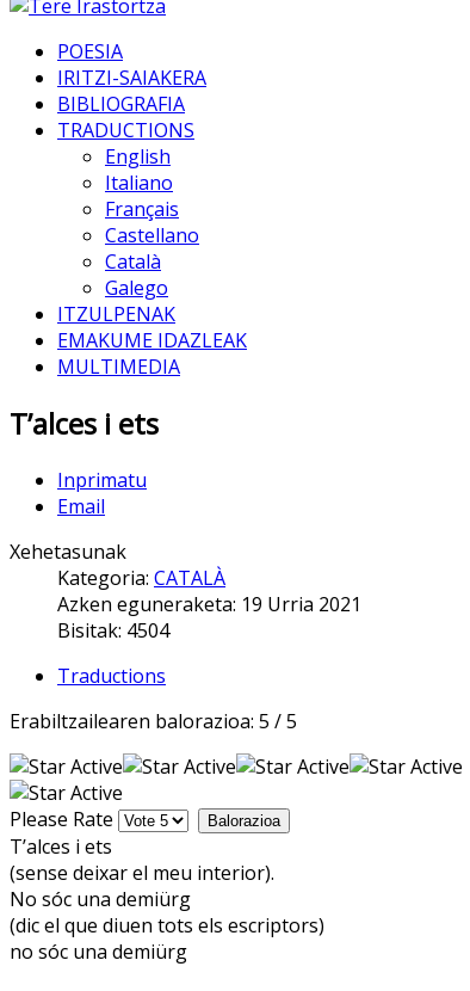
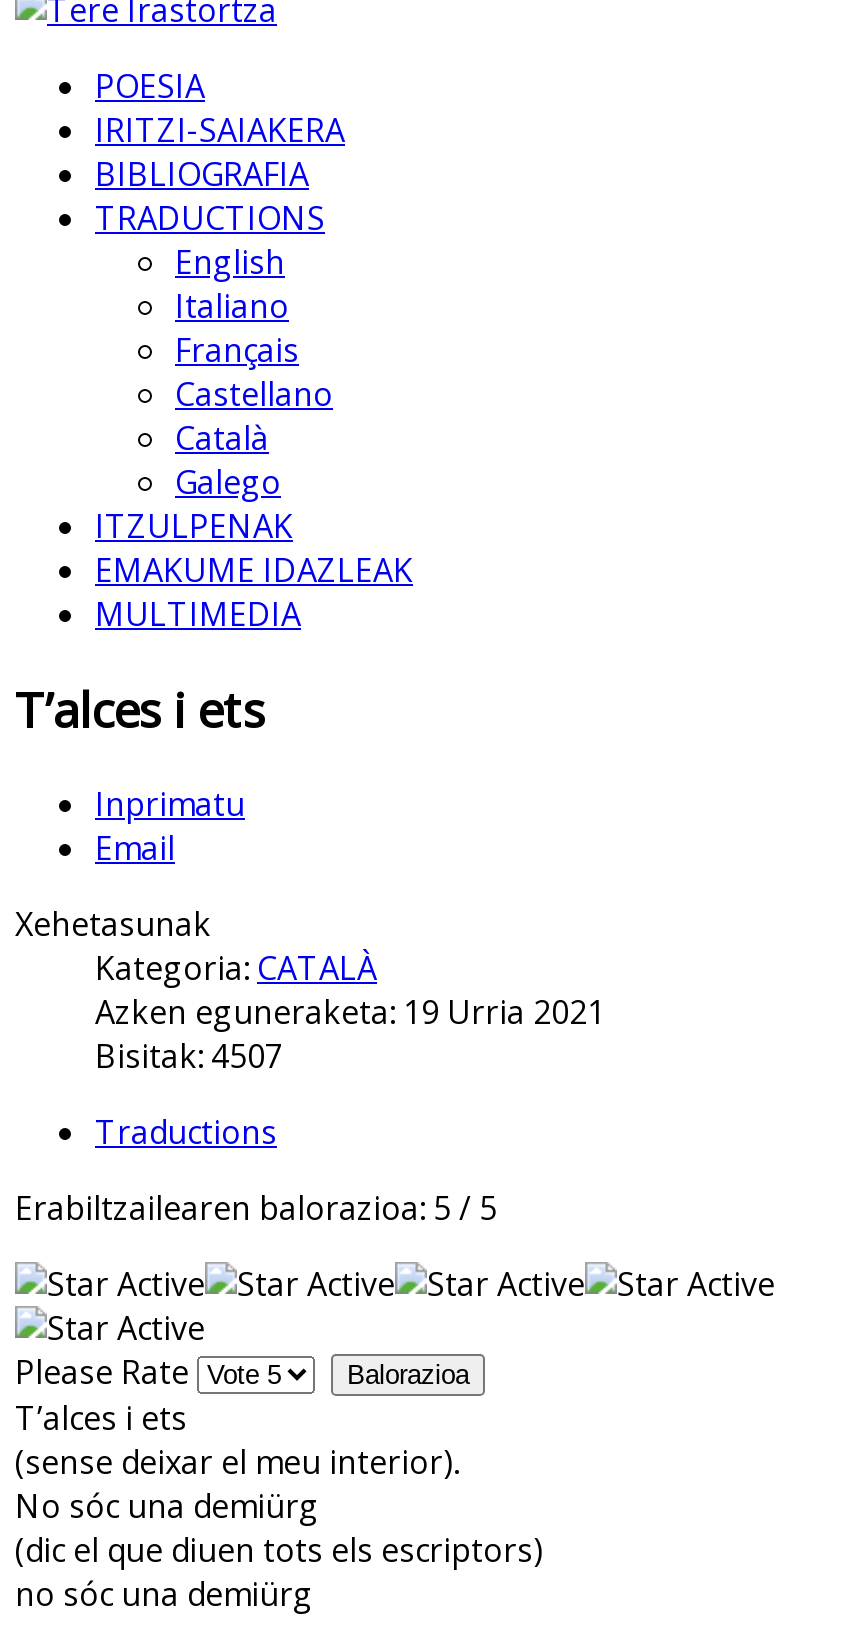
- Bisitak: 4504
+ Bisitak: 4507
